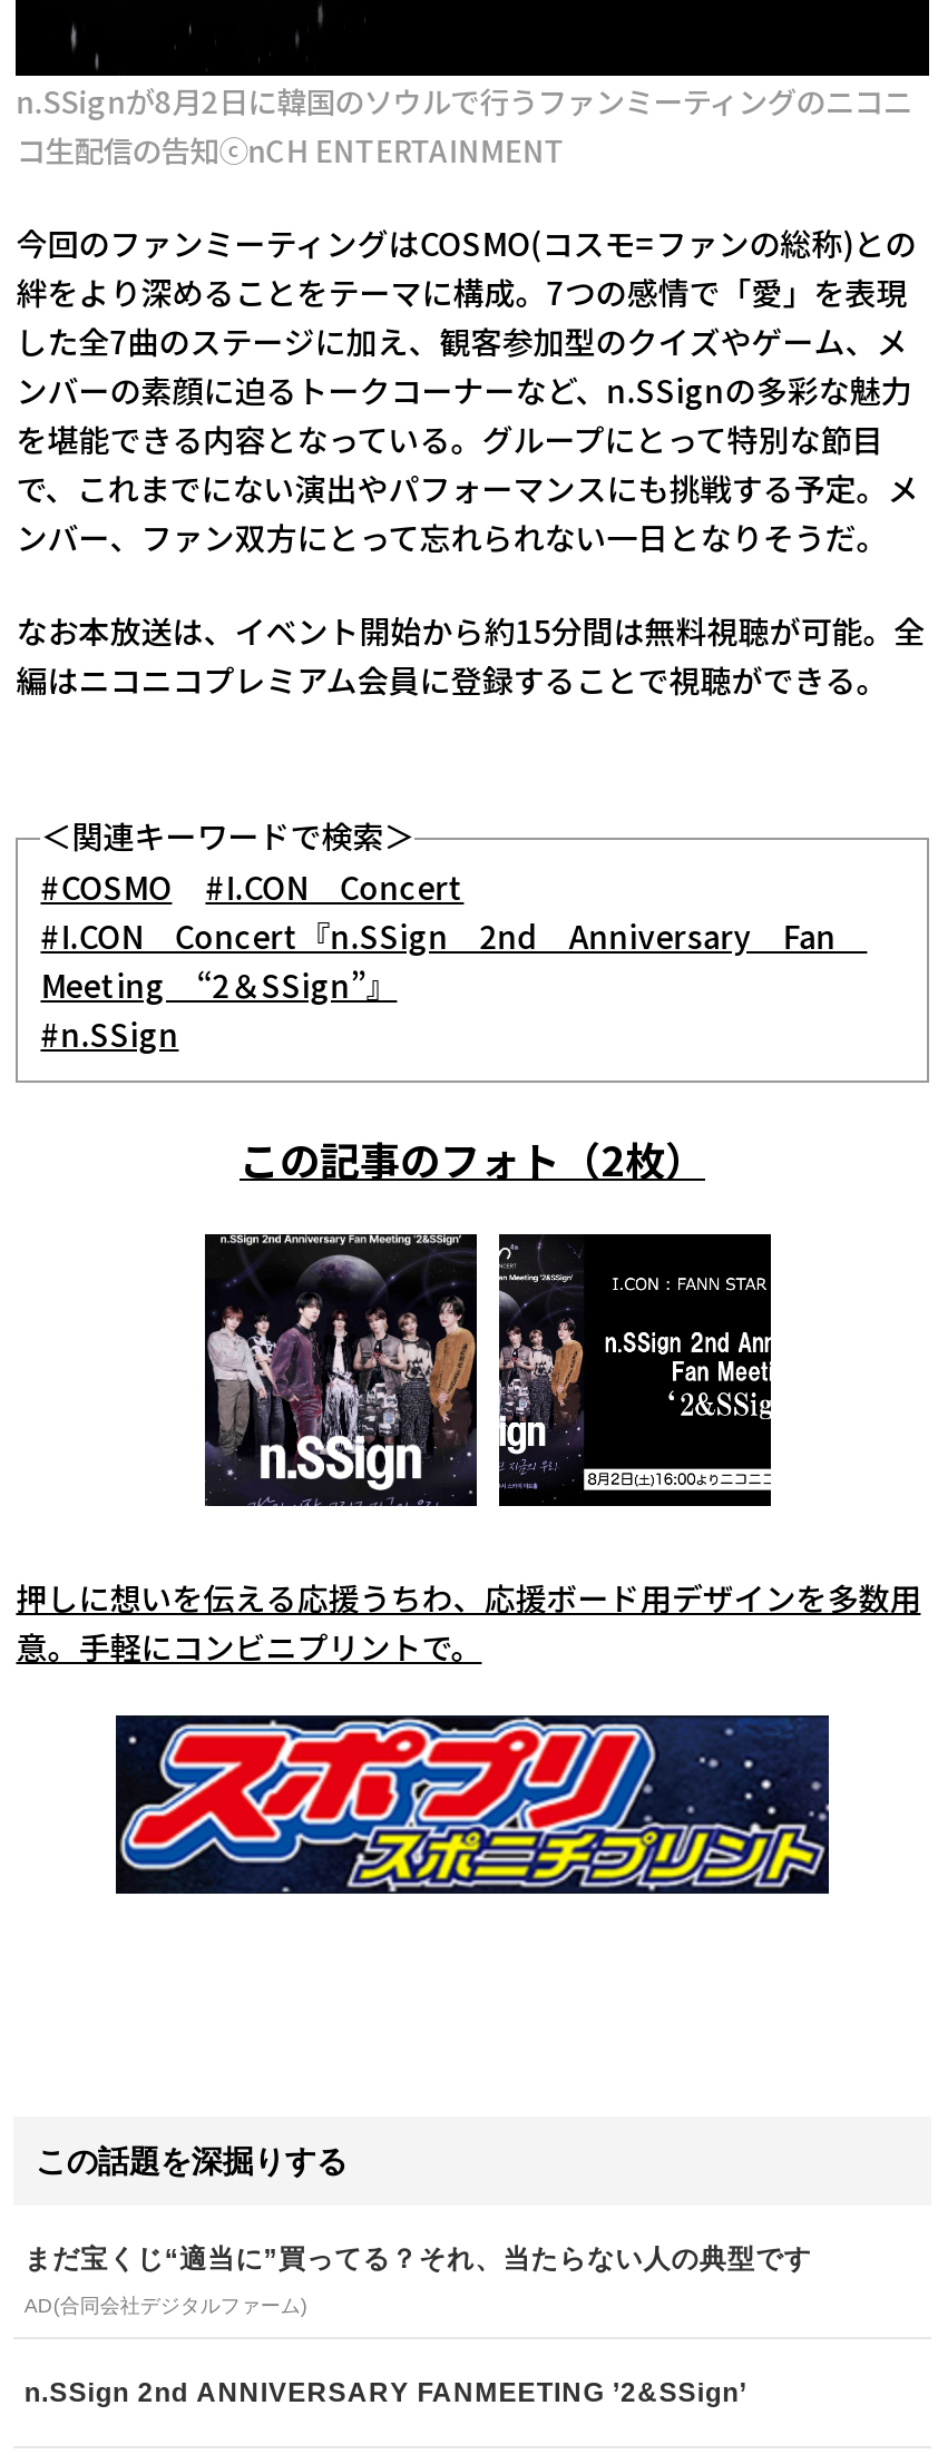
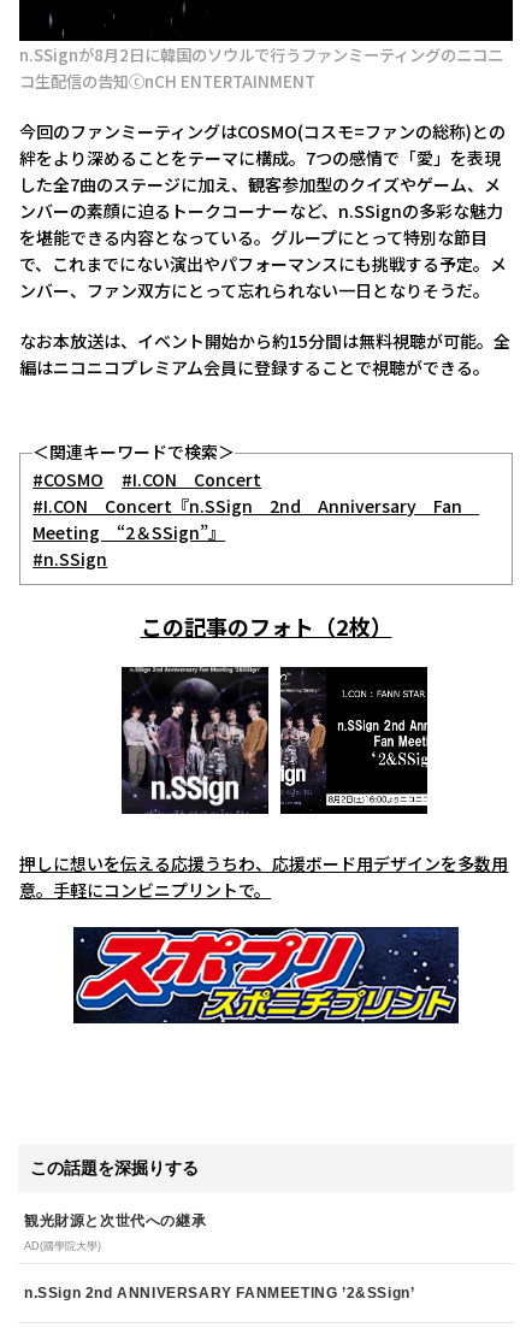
- まだ宝くじ“適当に”買ってる？それ、当たらない人の典型です
+ 観光財源と次世代への継承

- AD(合同会社デジタルファーム)
+ AD(國學院大學)
